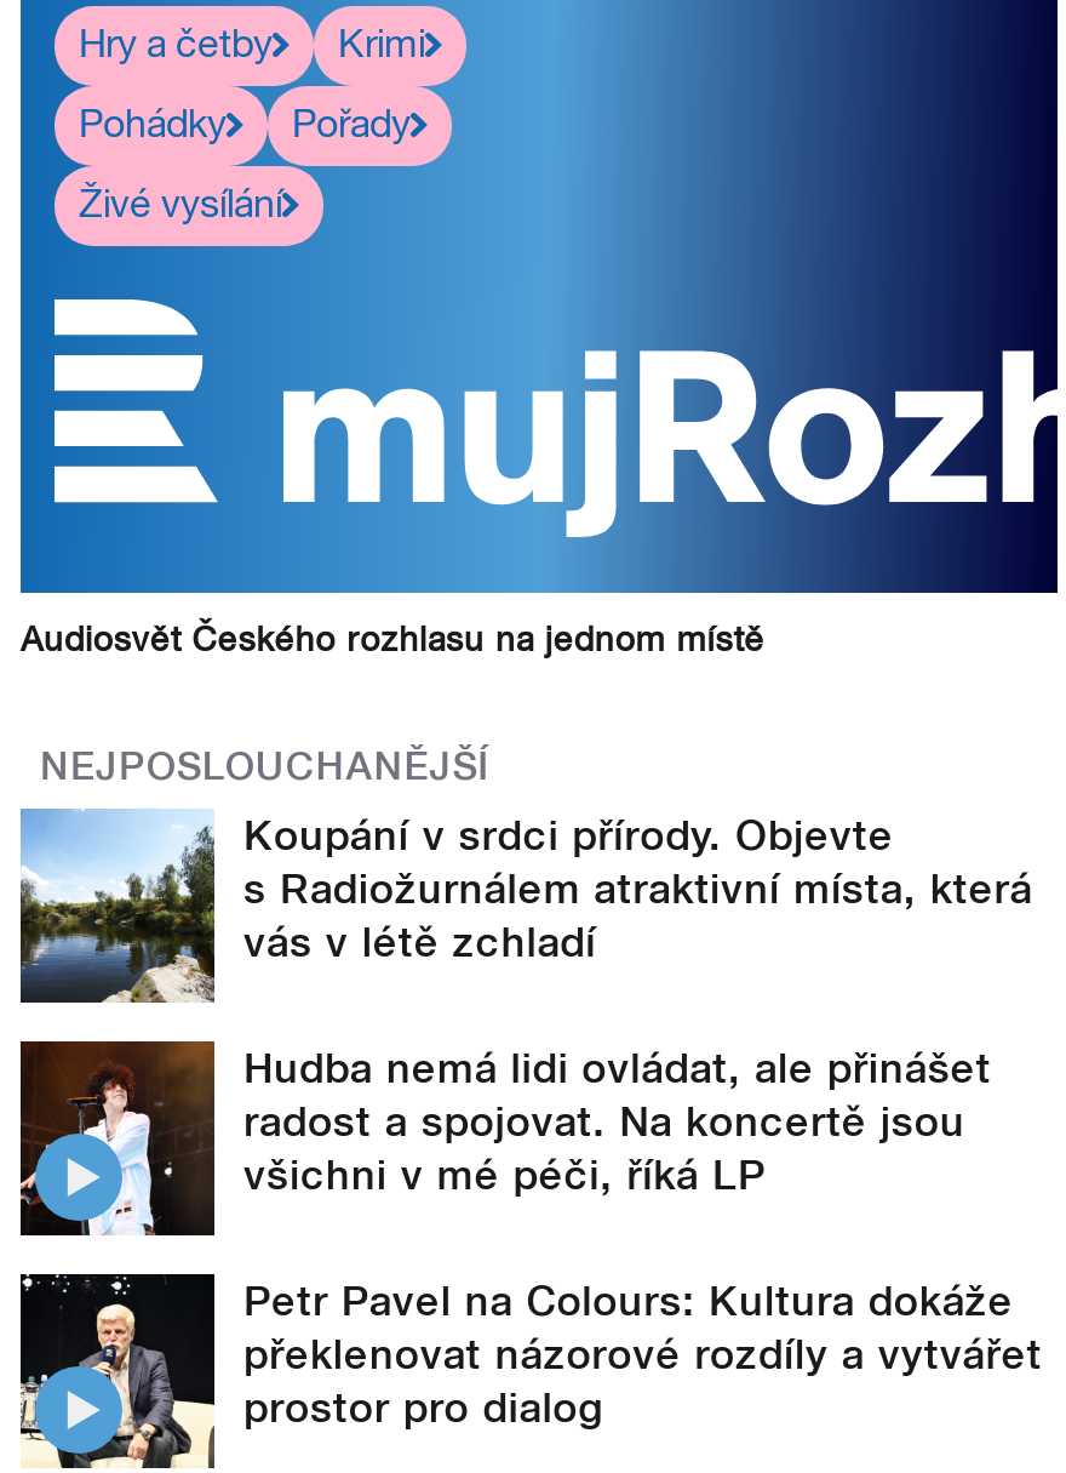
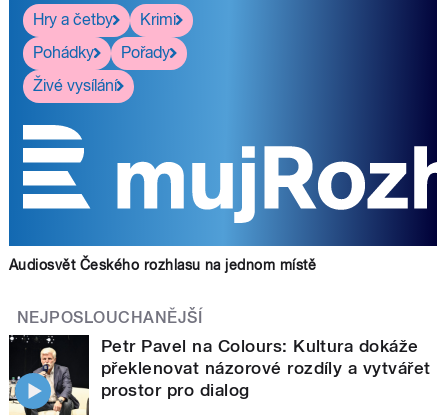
- [image]
- Koupání v srdci přírody. Objevte
- s Radiožurnálem atraktivní místa, která
- vás v létě zchladí
- Hudba nemá lidi ovládat, ale přinášet
- radost a spojovat. Na koncertě jsou
- všichni v mé péči, říká LP

- [image]
